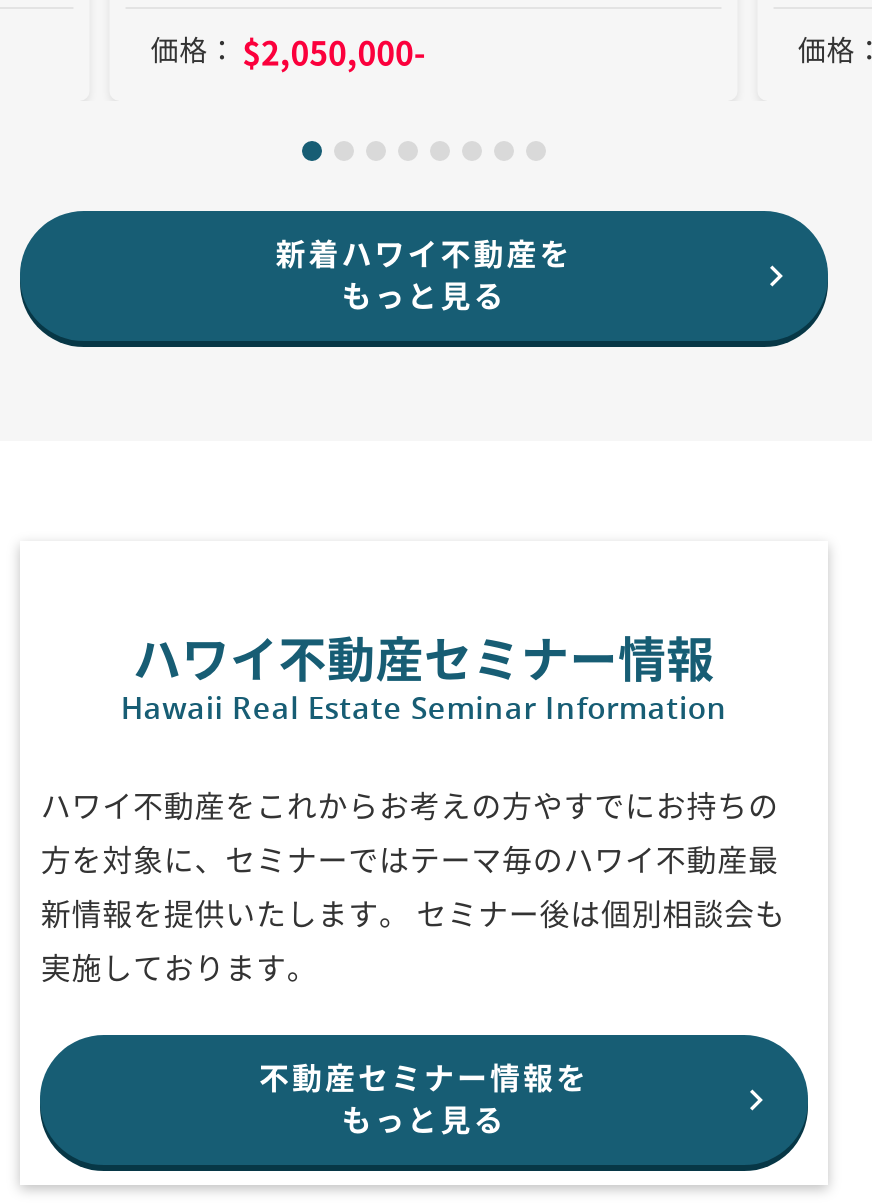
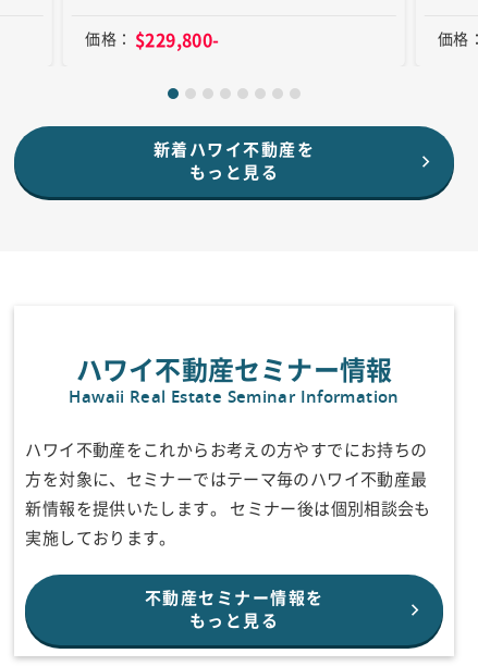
- 価格 $2,050,000-
+ 価格 $229,800-
